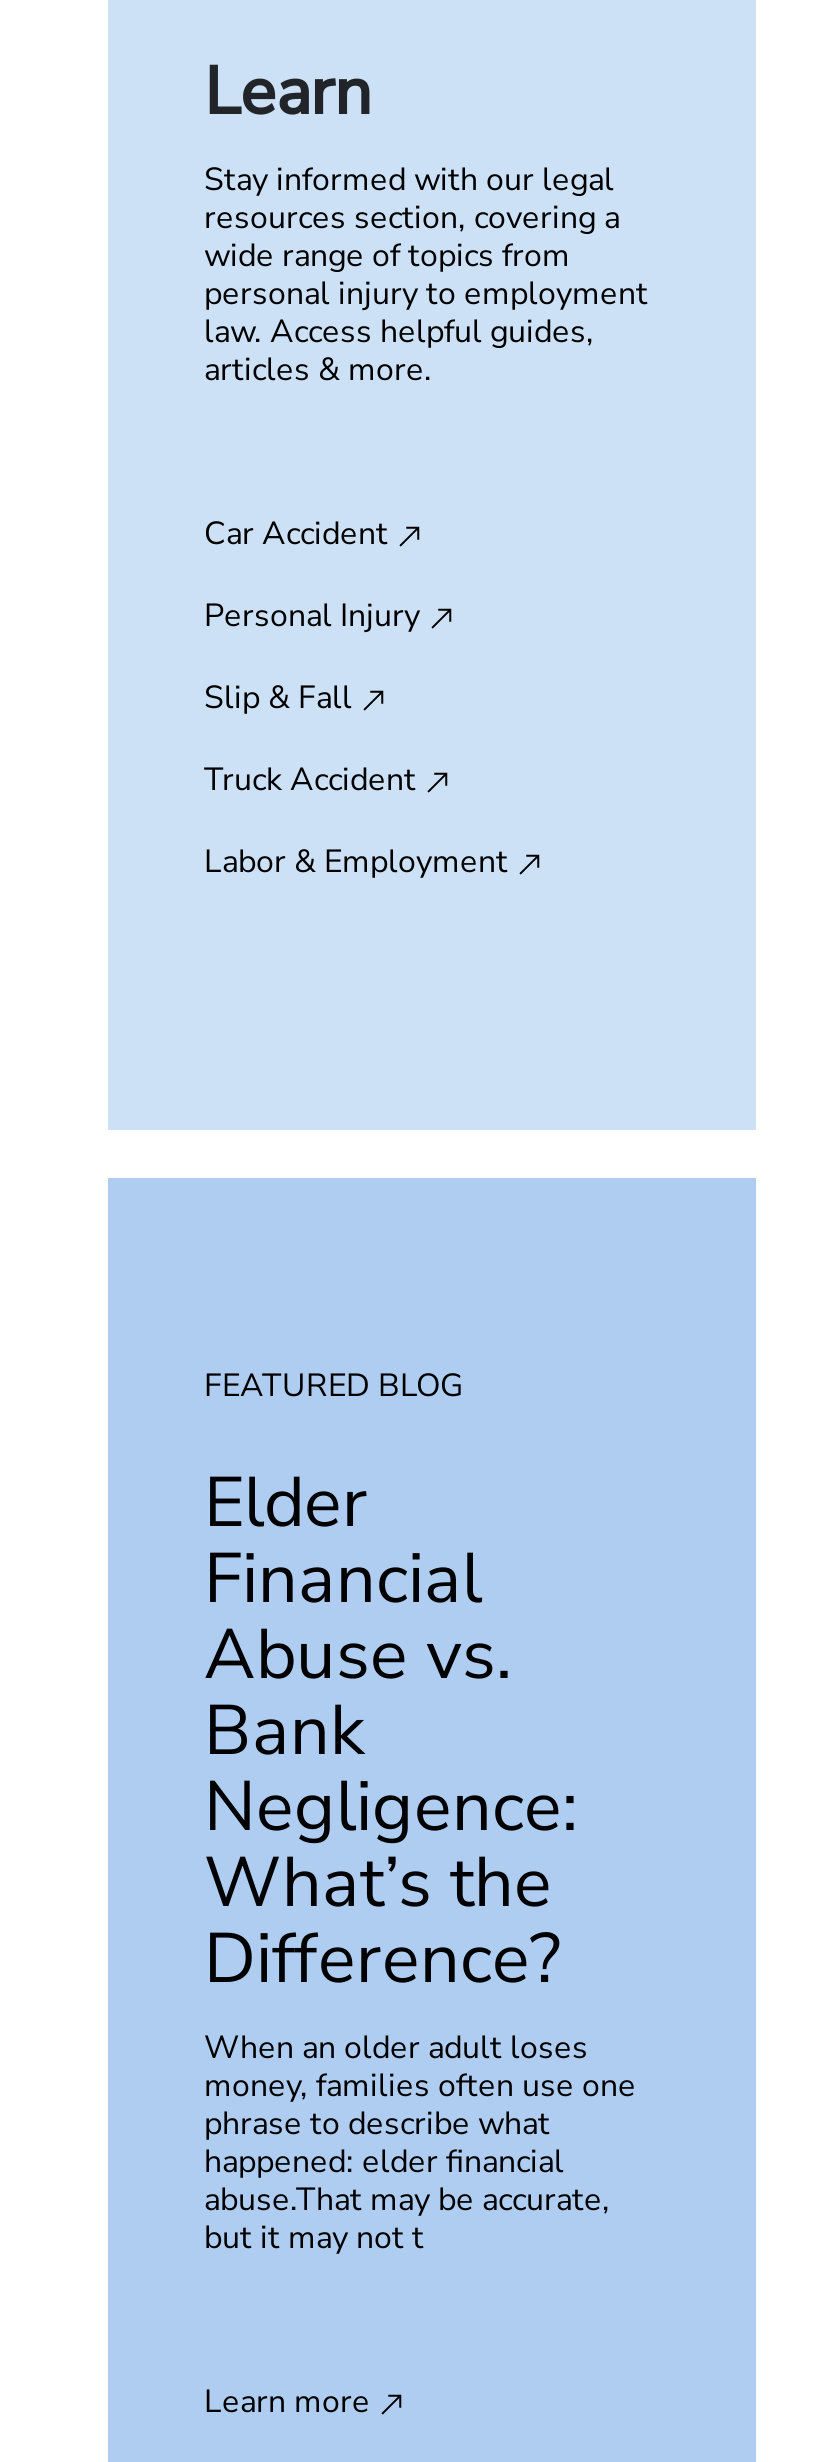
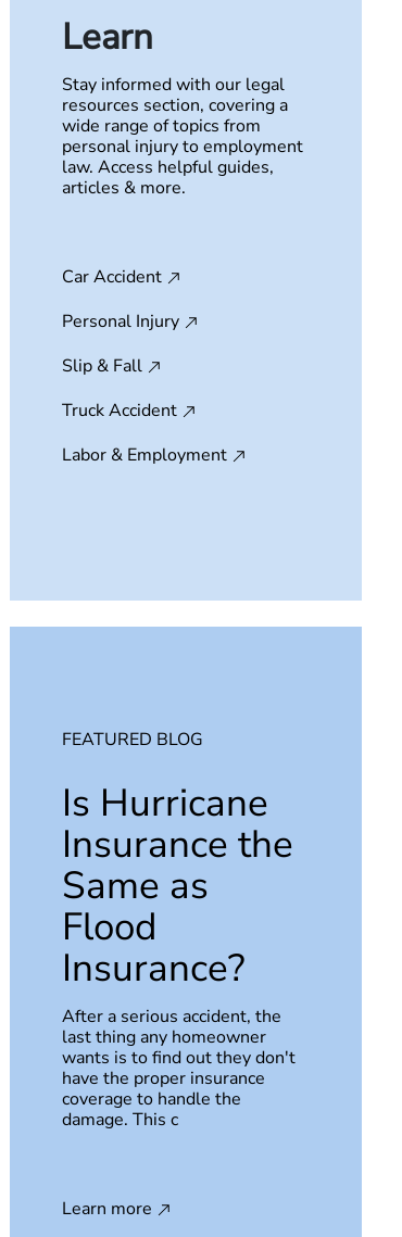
- Elder
- Financial
- Abuse vs.
- Bank
- Negligence:
- What’s the
- Difference?
- When an older adult loses
- money, families often use one
- phrase to describe what
- happened: elder financial
- abuse.That may be accurate,
- but it may not t
+ Is Hurricane
+ Insurance the
+ Same as
+ Flood
+ Insurance?
+ After a serious accident, the
+ last thing any homeowner
+ wants is to find out they don't
+ have the proper insurance
+ coverage to handle the
+ damage. This c
